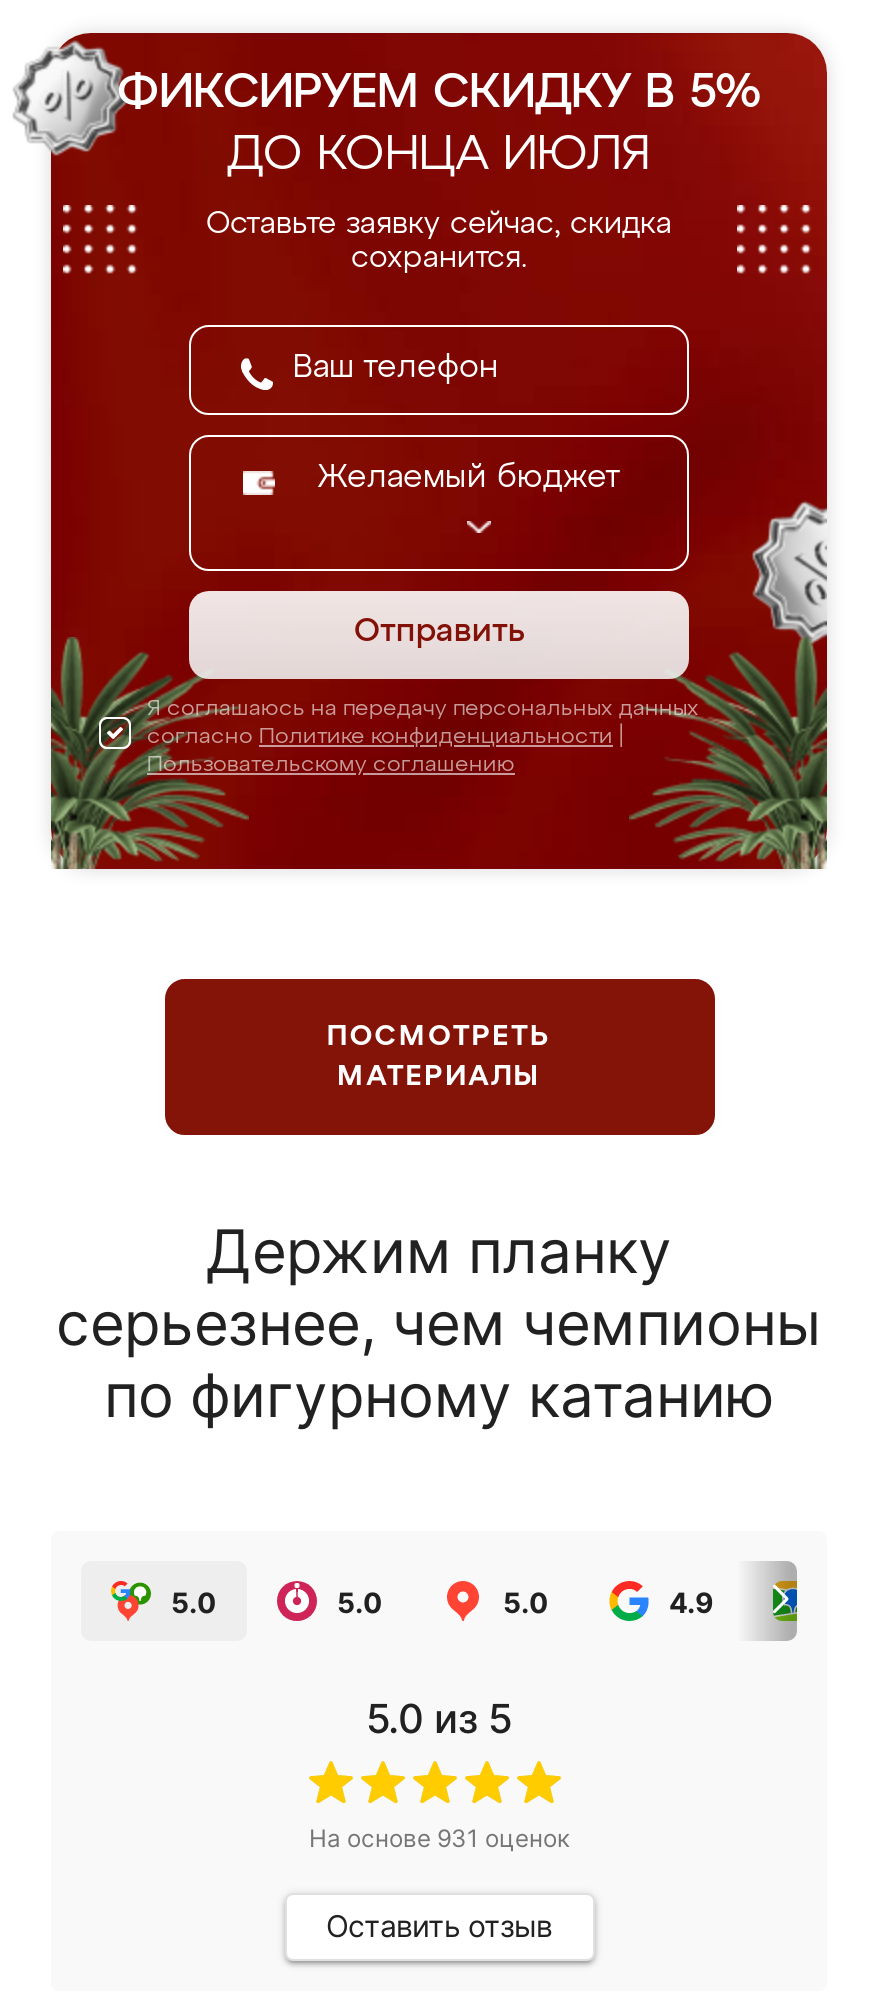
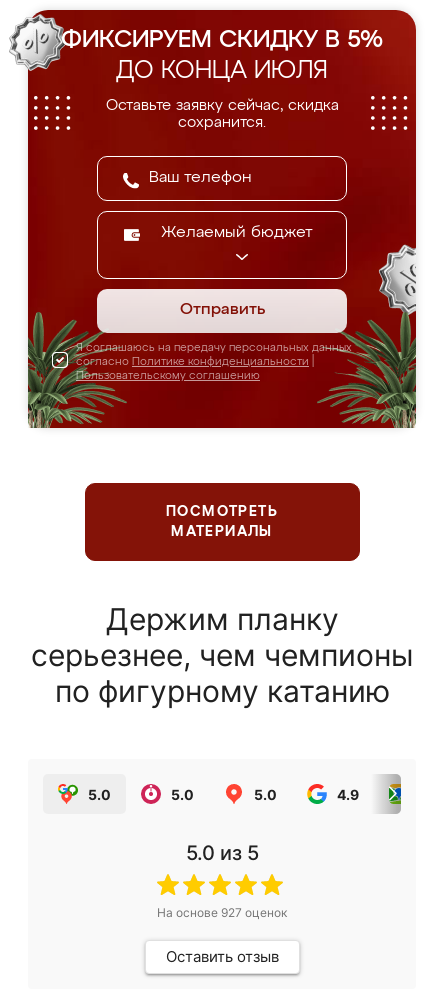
- На основе 931 оценок
+ На основе 927 оценок
